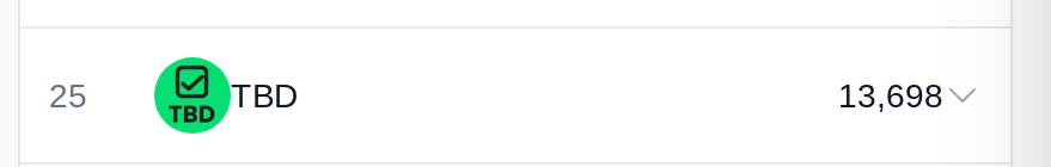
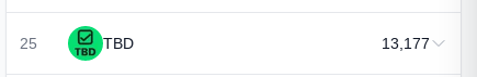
- 13,698
+ 13,177
